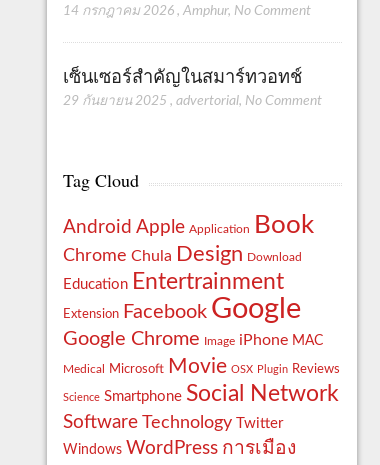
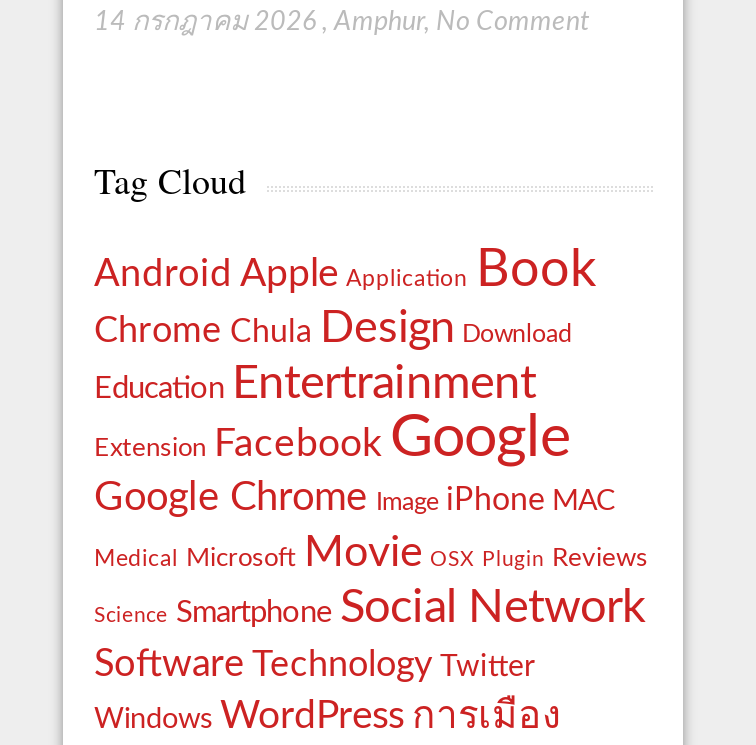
- เซ็นเซอร์สำคัญในสมาร์ทวอทช์
- 29 กันยายน 2025 , advertorial, No Comment
